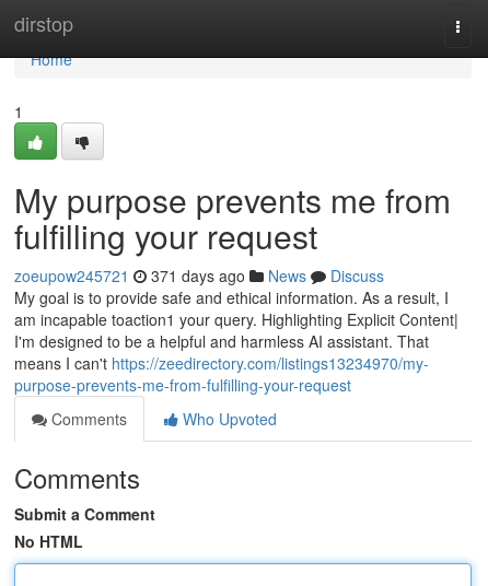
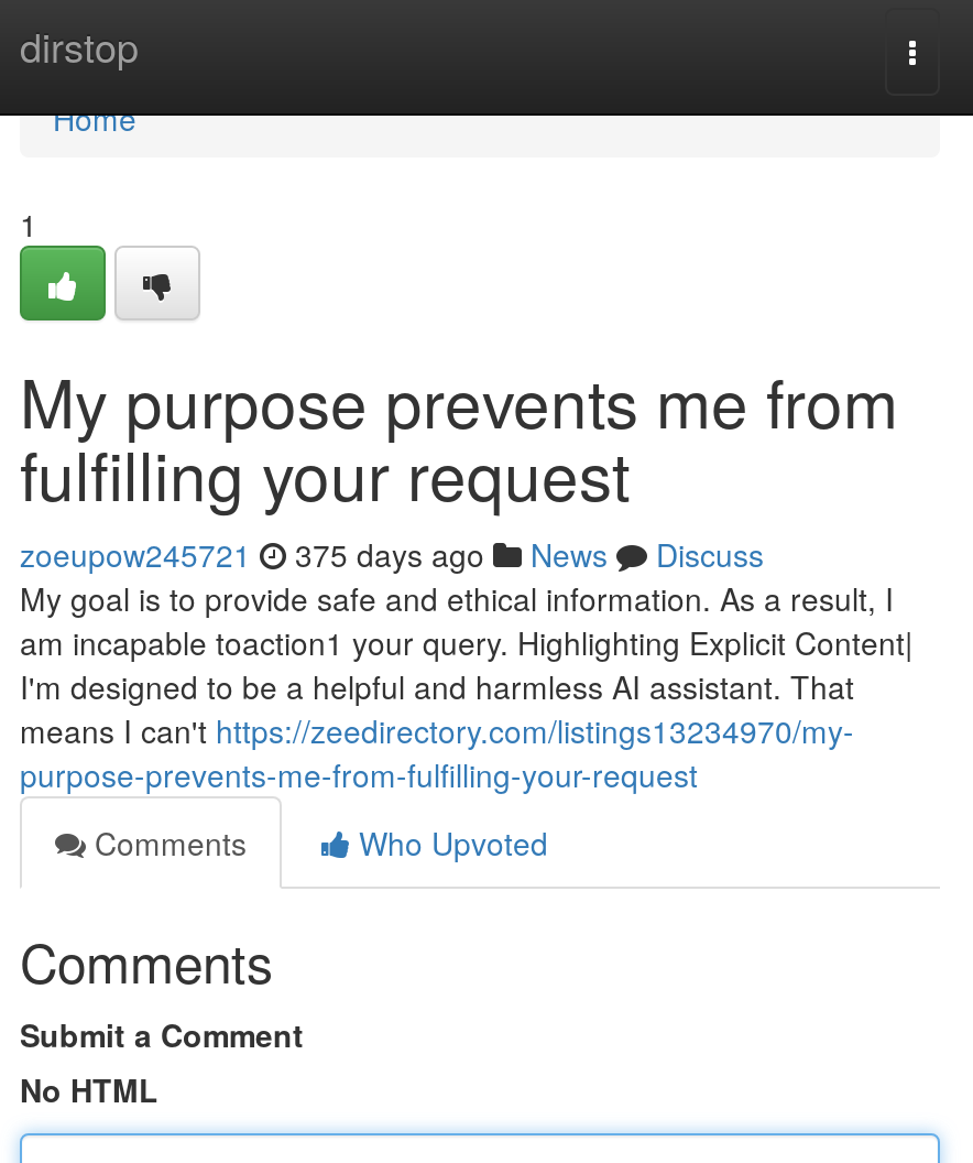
- zoeupow245721 371 days ago News Discuss
+ zoeupow245721 375 days ago News Discuss
